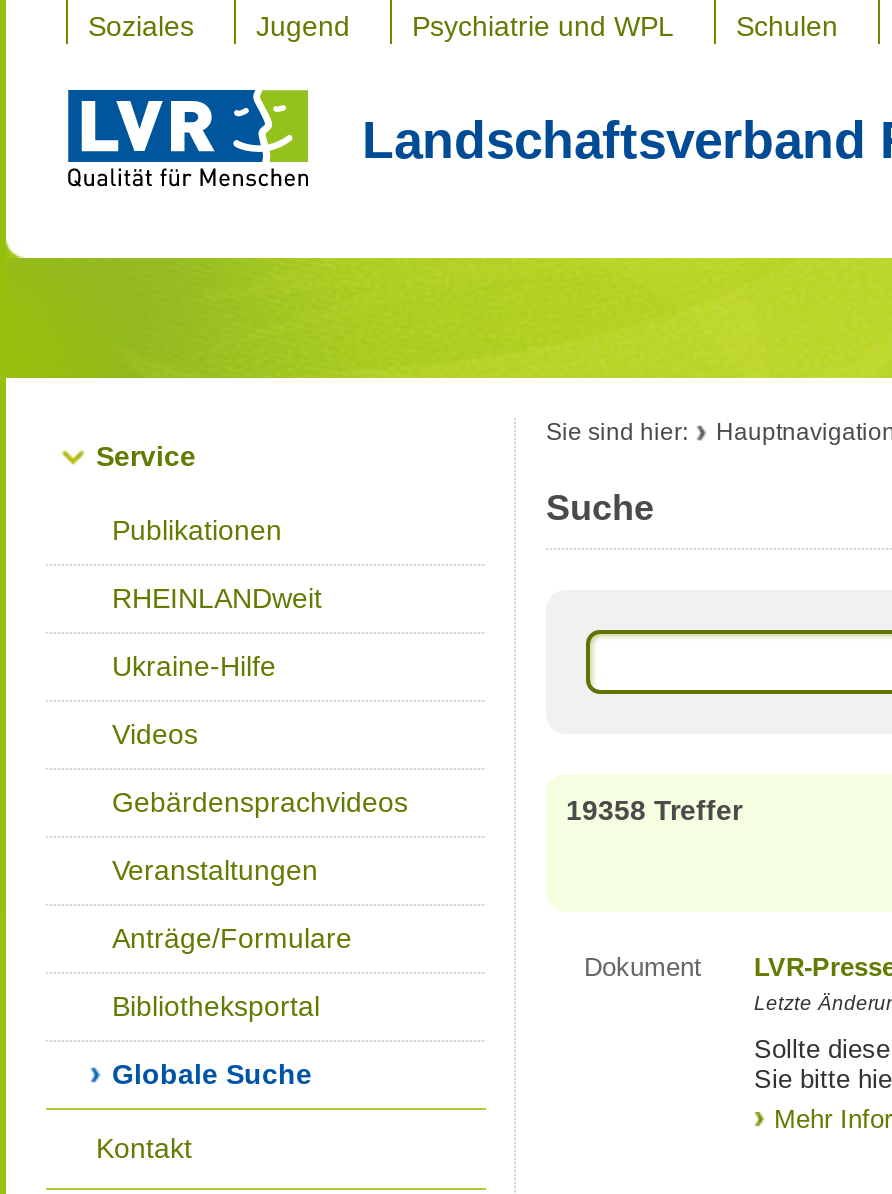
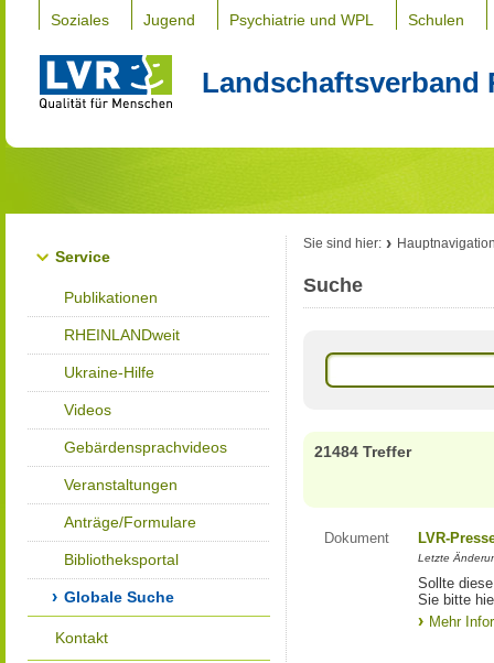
- 19358 Treffer
+ 21484 Treffer
